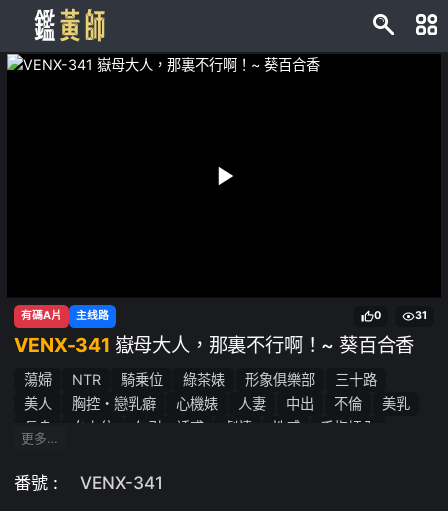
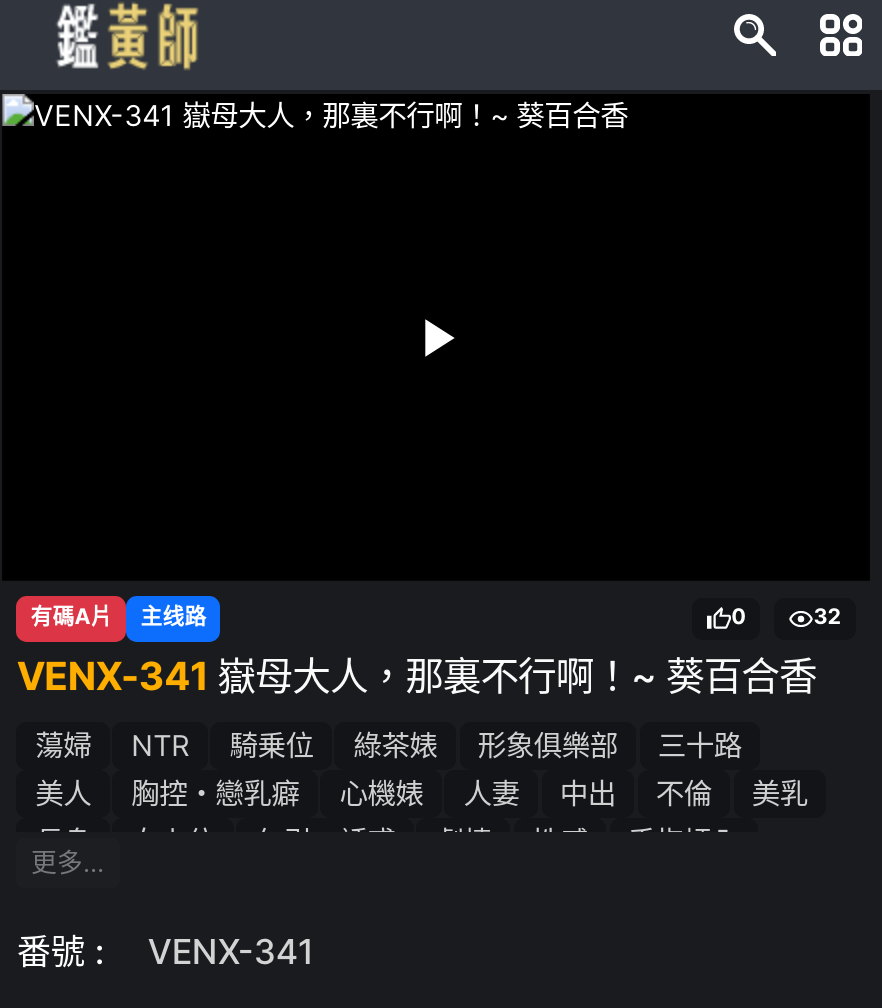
- 31
+ 32
